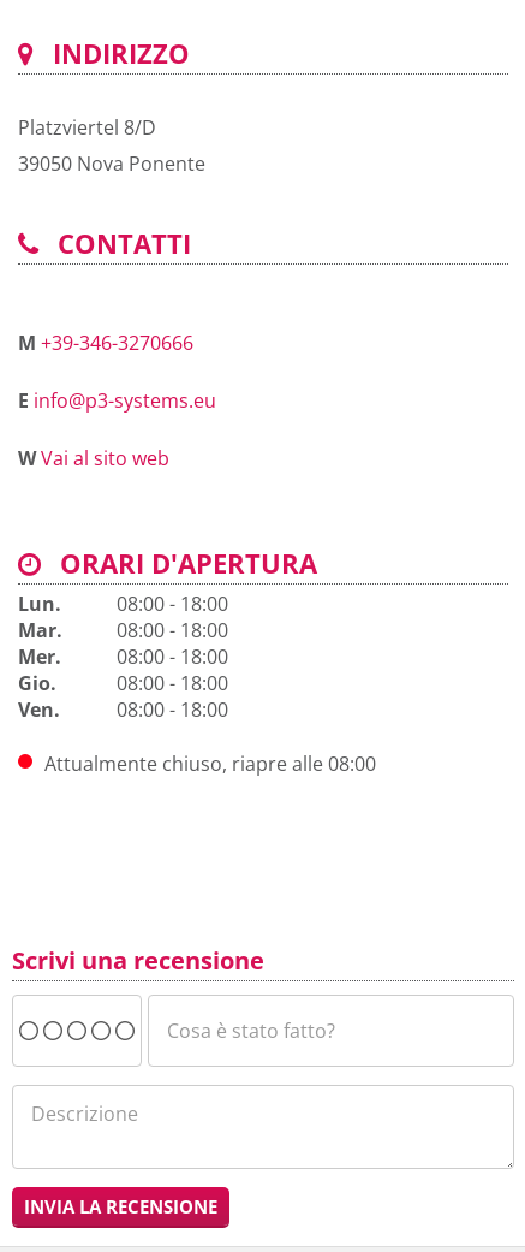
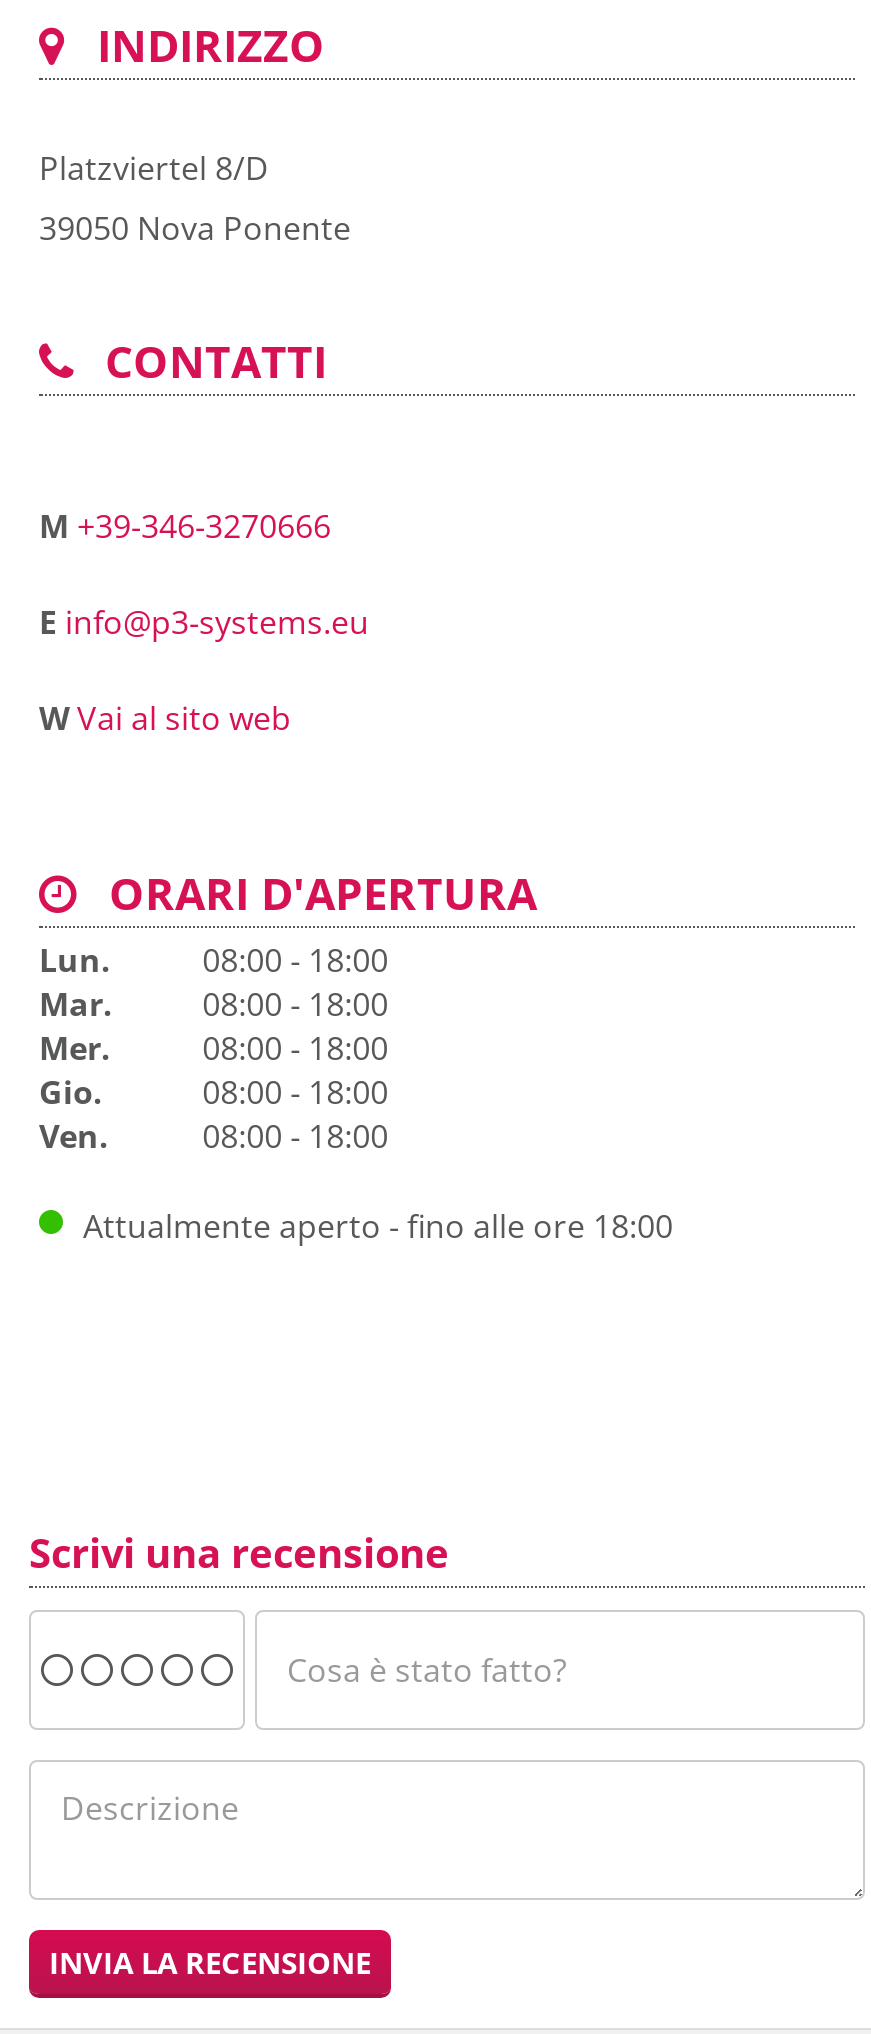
- Attualmente chiuso, riapre alle 08:00
+ Attualmente aperto - fino alle ore 18:00
